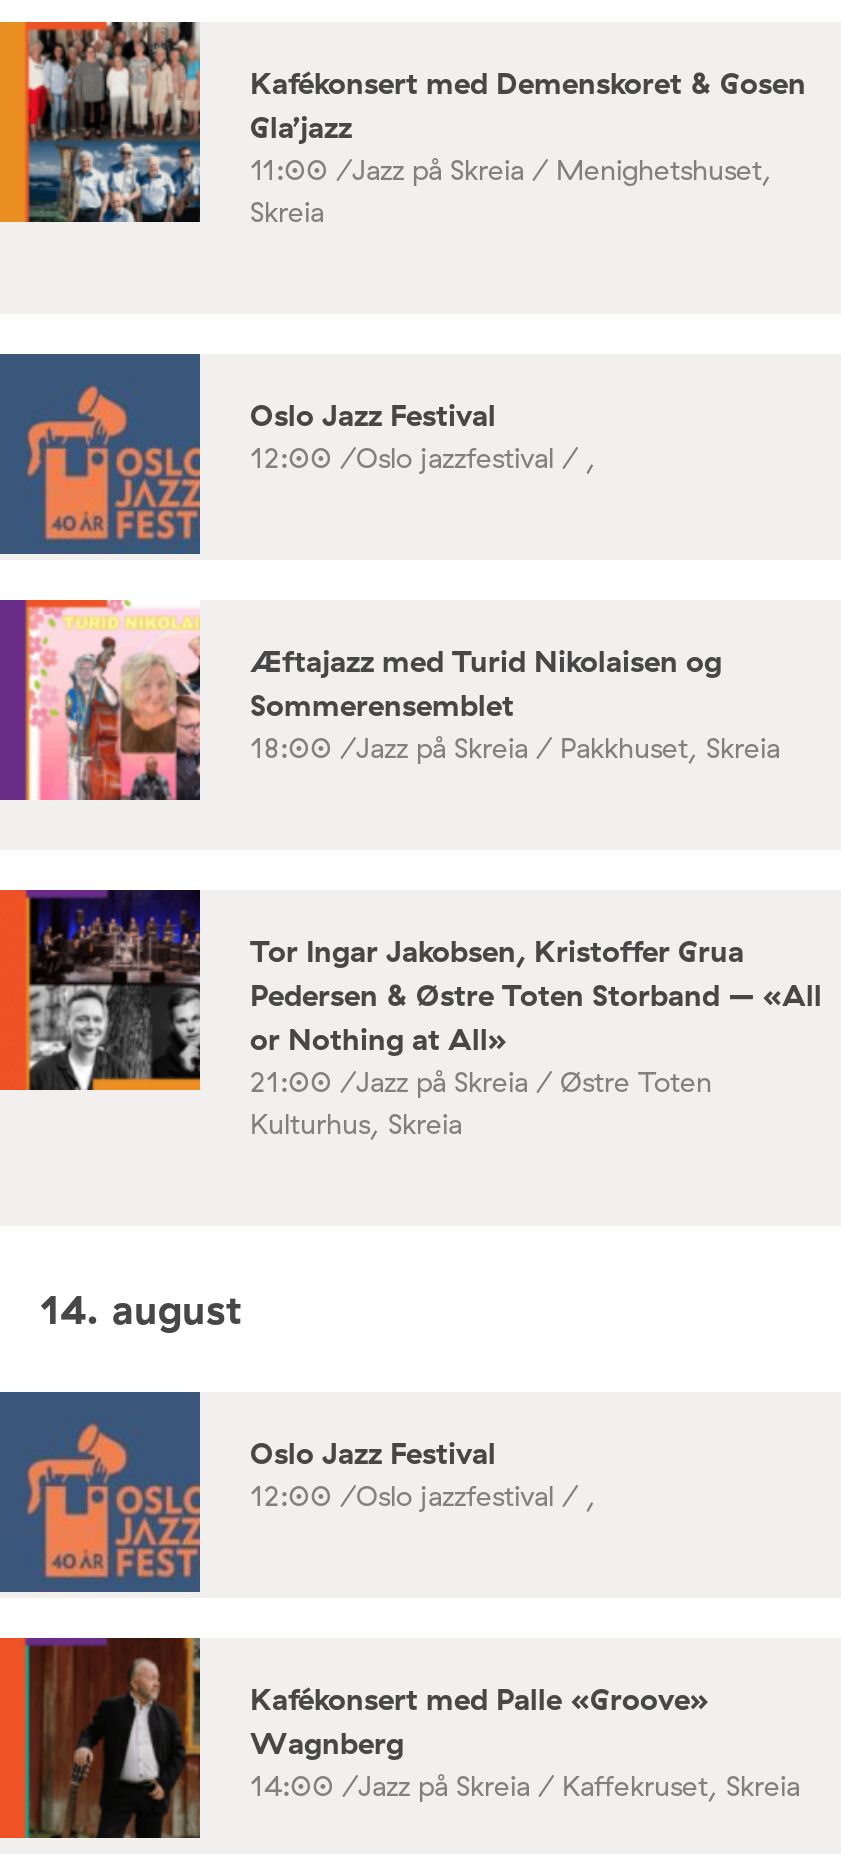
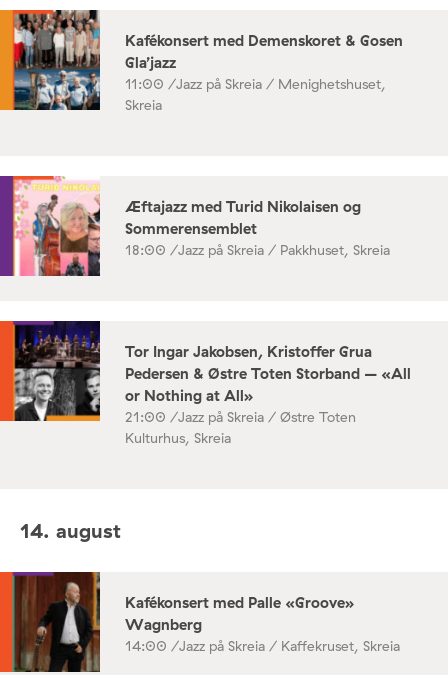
- [image]
- Oslo Jazz Festival
- 12:00 /Oslo jazzfestival / ,

- [image]
- Oslo Jazz Festival
- 12:00 /Oslo jazzfestival / ,
